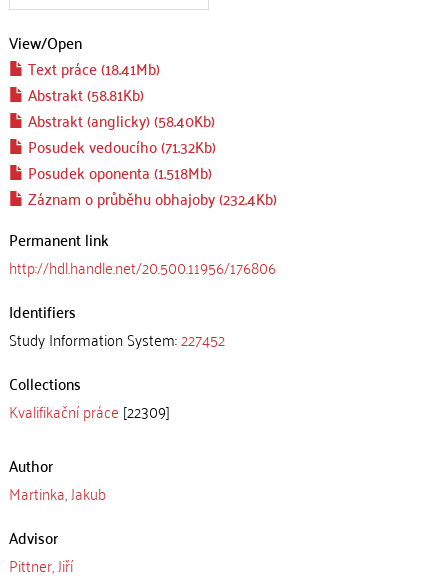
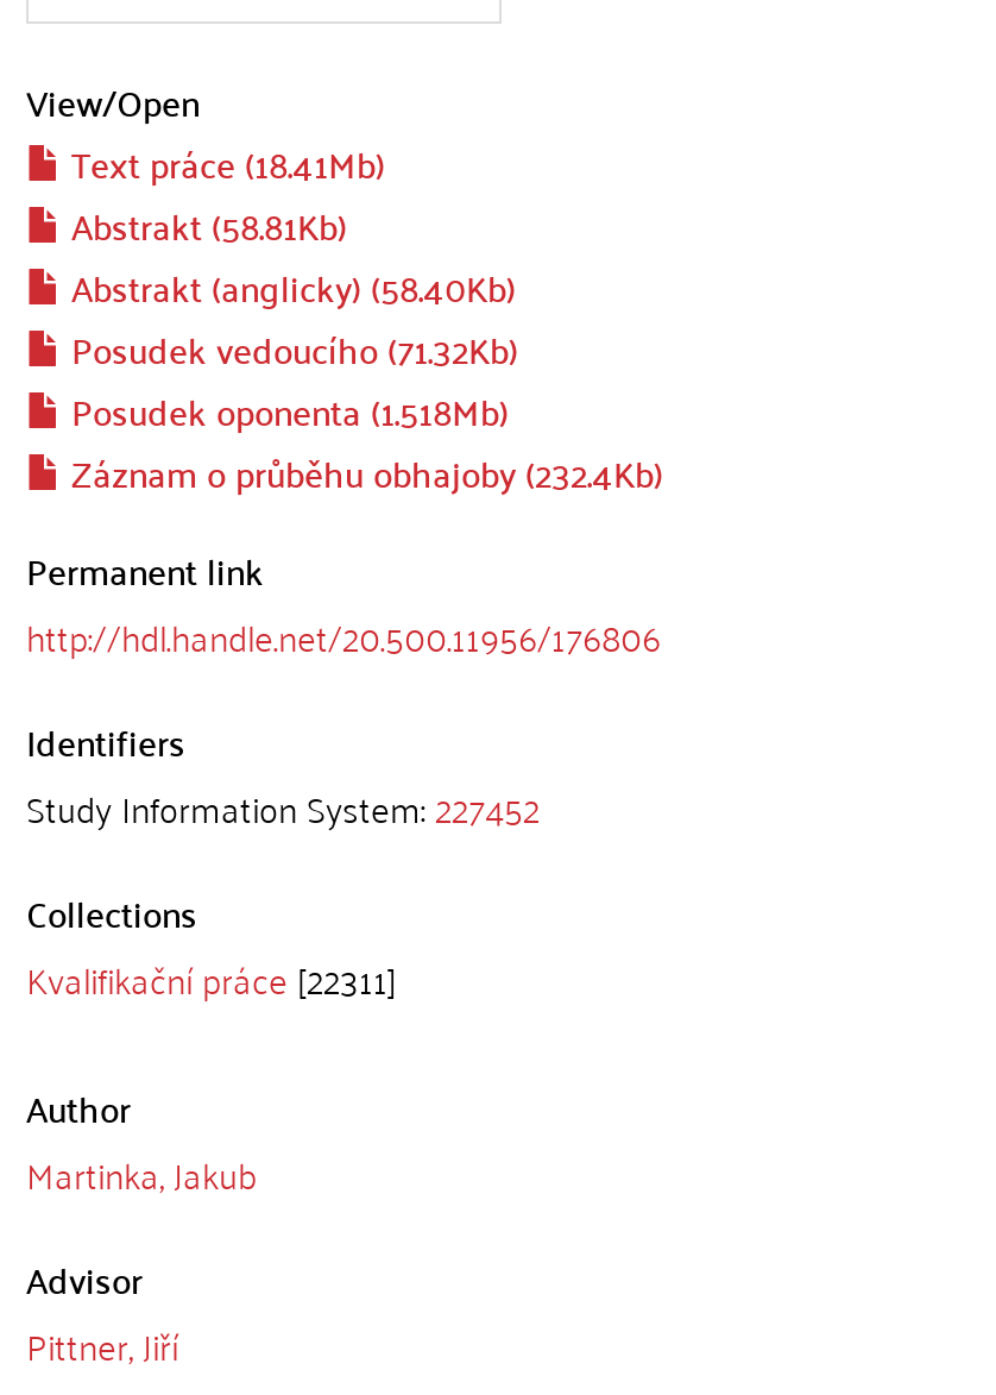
- Kvalifikační práce [22309]
+ Kvalifikační práce [22311]
